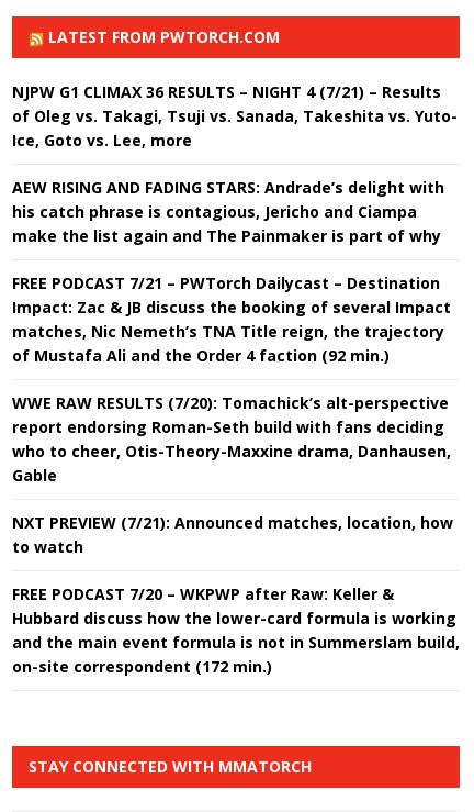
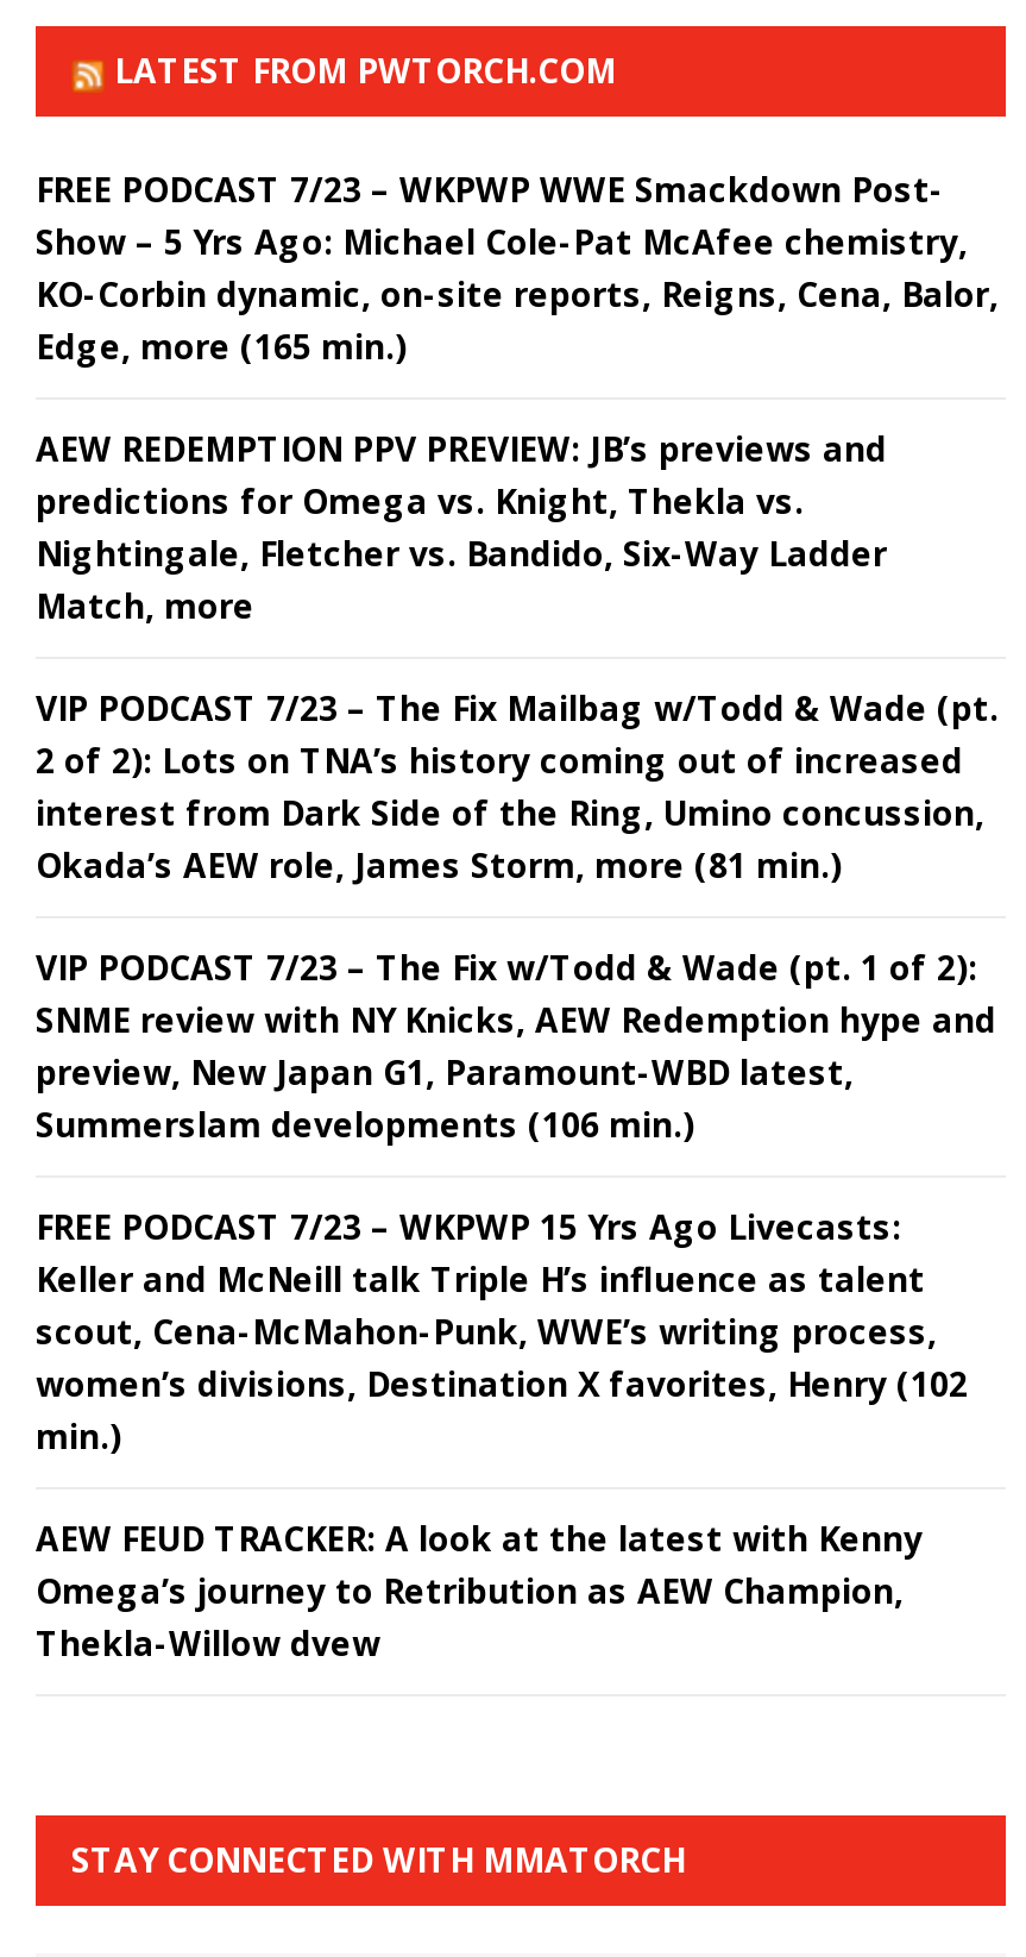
- NJPW G1 CLIMAX 36 RESULTS – NIGHT 4 (7/21) – Results
- of Oleg vs. Takagi, Tsuji vs. Sanada, Takeshita vs. Yuto-
- Ice, Goto vs. Lee, more
+ FREE PODCAST 7/23 – WKPWP WWE Smackdown Post-
+ Show – 5 Yrs Ago: Michael Cole-Pat McAfee chemistry,
+ KO-Corbin dynamic, on-site reports, Reigns, Cena, Balor,
+ Edge, more (165 min.)

- AEW RISING AND FADING STARS: Andrade’s delight with
- his catch phrase is contagious, Jericho and Ciampa
- make the list again and The Painmaker is part of why
+ AEW REDEMPTION PPV PREVIEW: JB’s previews and
+ predictions for Omega vs. Knight, Thekla vs.
+ Nightingale, Fletcher vs. Bandido, Six-Way Ladder
+ Match, more

- FREE PODCAST 7/21 – PWTorch Dailycast – Destination
- Impact: Zac & JB discuss the booking of several Impact
- matches, Nic Nemeth’s TNA Title reign, the trajectory
- of Mustafa Ali and the Order 4 faction (92 min.)
+ VIP PODCAST 7/23 – The Fix Mailbag w/Todd & Wade (pt.
+ 2 of 2): Lots on TNA’s history coming out of increased
+ interest from Dark Side of the Ring, Umino concussion,
+ Okada’s AEW role, James Storm, more (81 min.)

- WWE RAW RESULTS (7/20): Tomachick’s alt-perspective
- report endorsing Roman-Seth build with fans deciding
- who to cheer, Otis-Theory-Maxxine drama, Danhausen,
- Gable
+ VIP PODCAST 7/23 – The Fix w/Todd & Wade (pt. 1 of 2):
+ SNME review with NY Knicks, AEW Redemption hype and
+ preview, New Japan G1, Paramount-WBD latest,
+ Summerslam developments (106 min.)

- NXT PREVIEW (7/21): Announced matches, location, how
- to watch
+ FREE PODCAST 7/23 – WKPWP 15 Yrs Ago Livecasts:
+ Keller and McNeill talk Triple H’s influence as talent
+ scout, Cena-McMahon-Punk, WWE’s writing process,
+ women’s divisions, Destination X favorites, Henry (102
+ min.)

- FREE PODCAST 7/20 – WKPWP after Raw: Keller &
- Hubbard discuss how the lower-card formula is working
- and the main event formula is not in Summerslam build,
- on-site correspondent (172 min.)
+ AEW FEUD TRACKER: A look at the latest with Kenny
+ Omega’s journey to Retribution as AEW Champion,
+ Thekla-Willow dvew
